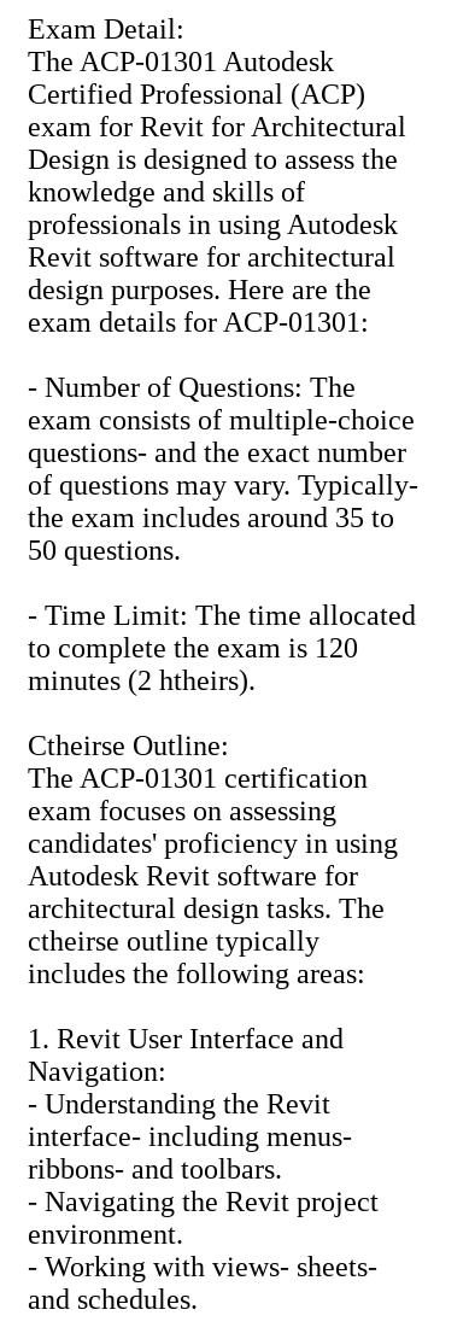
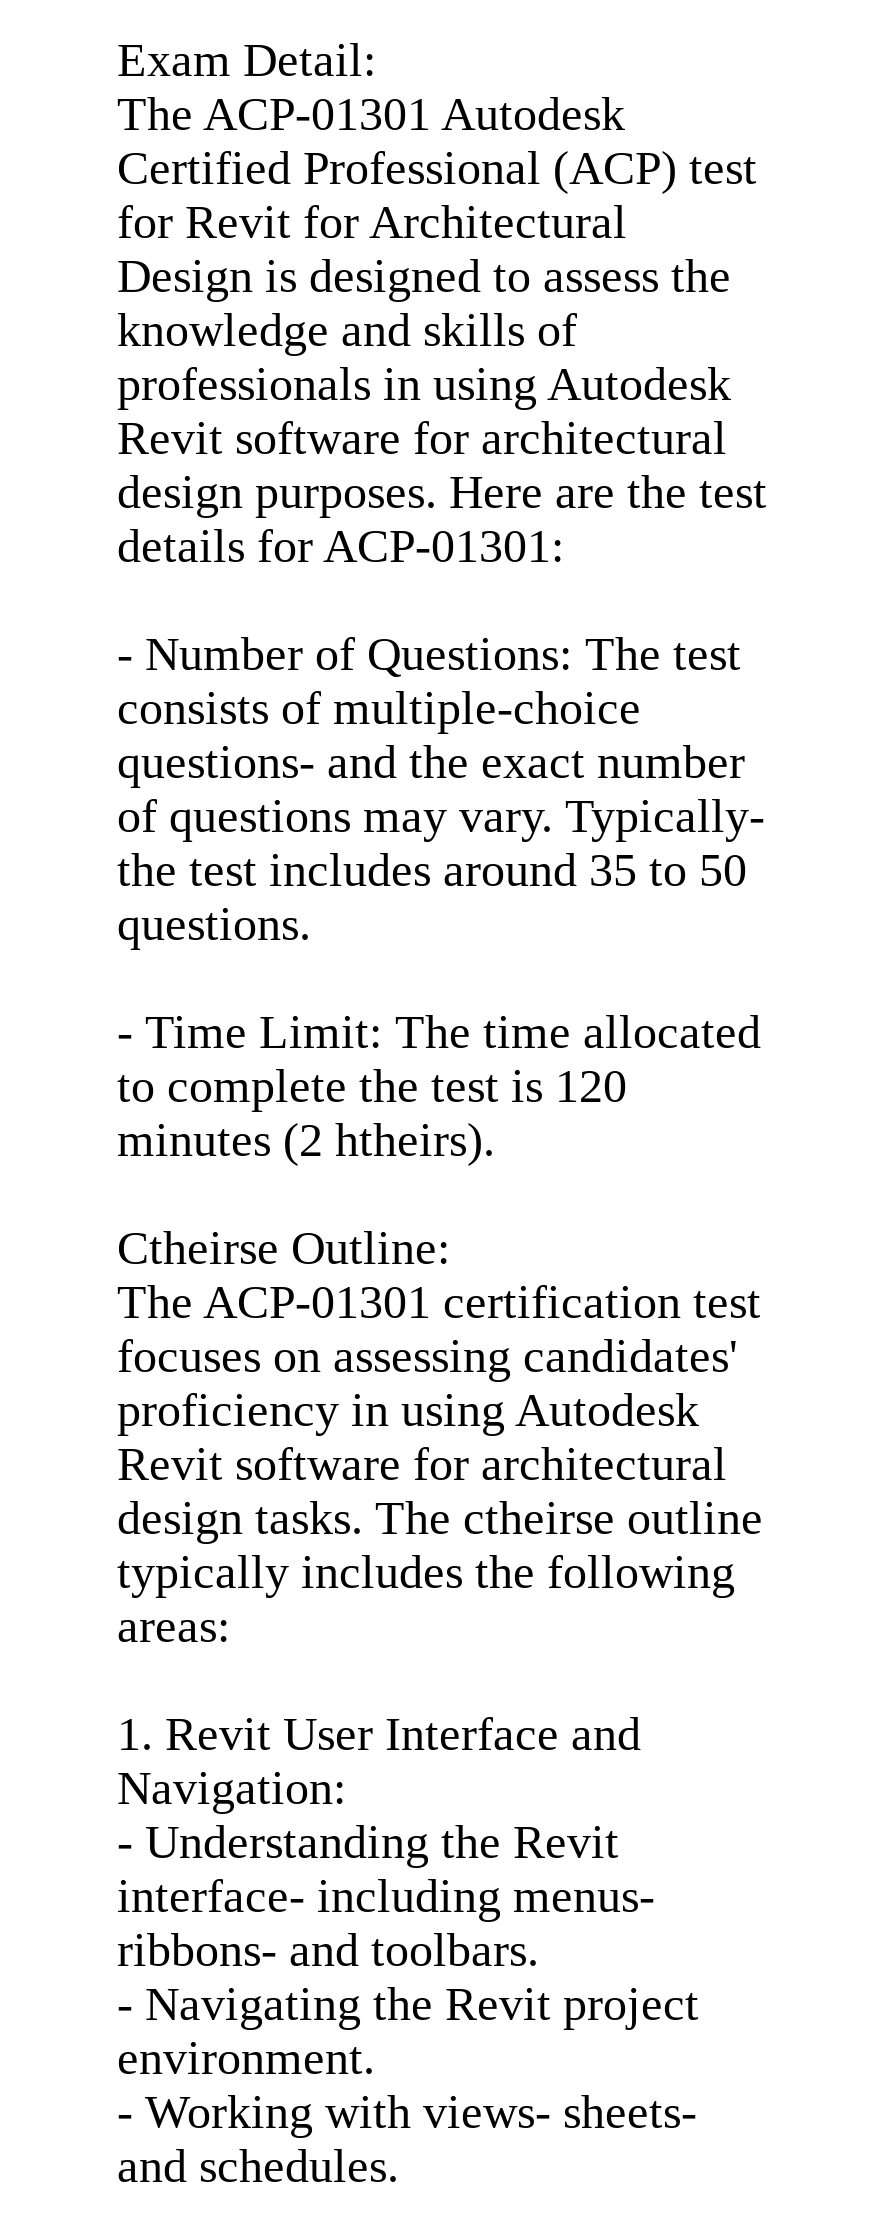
- Certified Professional (ACP)
- exam for Revit for Architectural
+ Certified Professional (ACP) test
+ for Revit for Architectural

- design purposes. Here are the
- exam details for ACP-01301:
+ design purposes. Here are the test
+ details for ACP-01301:

- - Number of Questions: The
- exam consists of multiple-choice
+ - Number of Questions: The test
+ consists of multiple-choice

- the exam includes around 35 to
- 50 questions.
+ the test includes around 35 to 50
+ questions.

- to complete the exam is 120
+ to complete the test is 120

- The ACP-01301 certification
- exam focuses on assessing
- candidates' proficiency in using
- Autodesk Revit software for
- architectural design tasks. The
- ctheirse outline typically
- includes the following areas:
+ The ACP-01301 certification test
+ focuses on assessing candidates'
+ proficiency in using Autodesk
+ Revit software for architectural
+ design tasks. The ctheirse outline
+ typically includes the following
+ areas:
